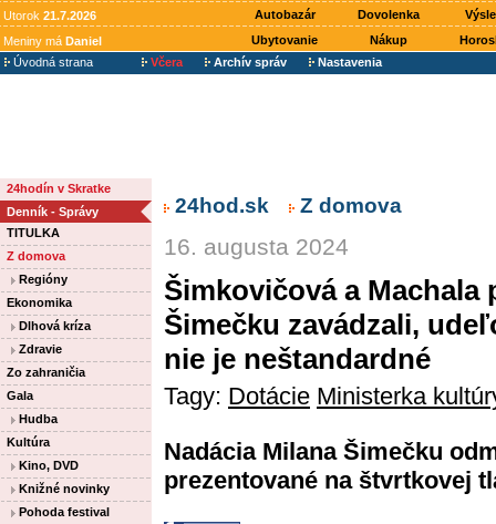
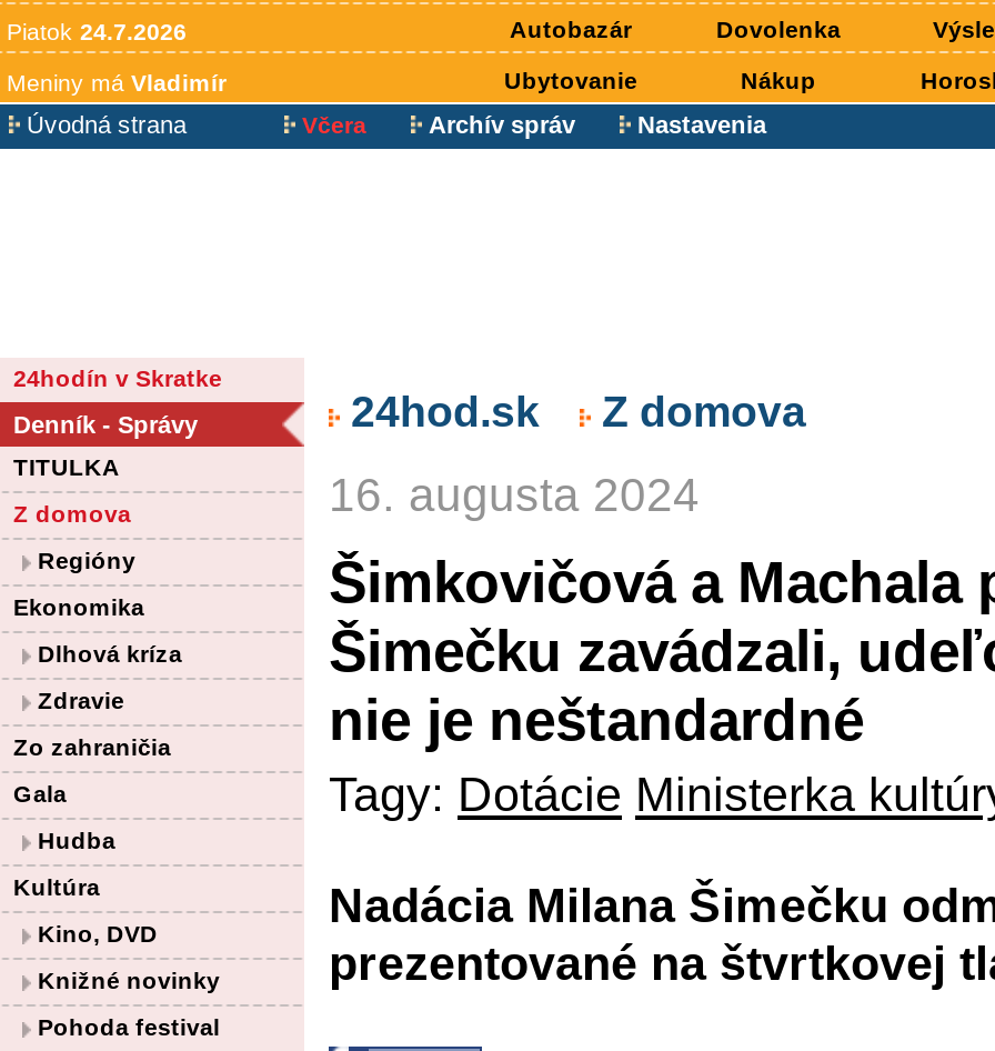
- Utorok 21.7.2026
+ Piatok 24.7.2026

- Meniny má Daniel
+ Meniny má Vladimír
